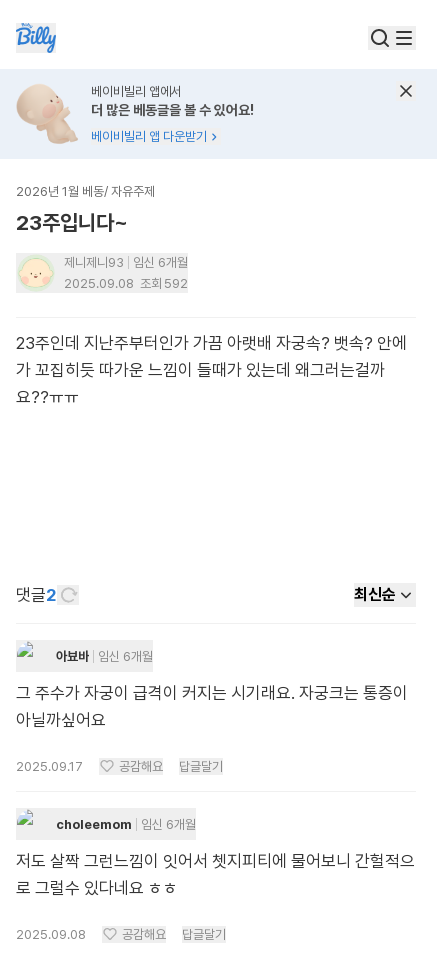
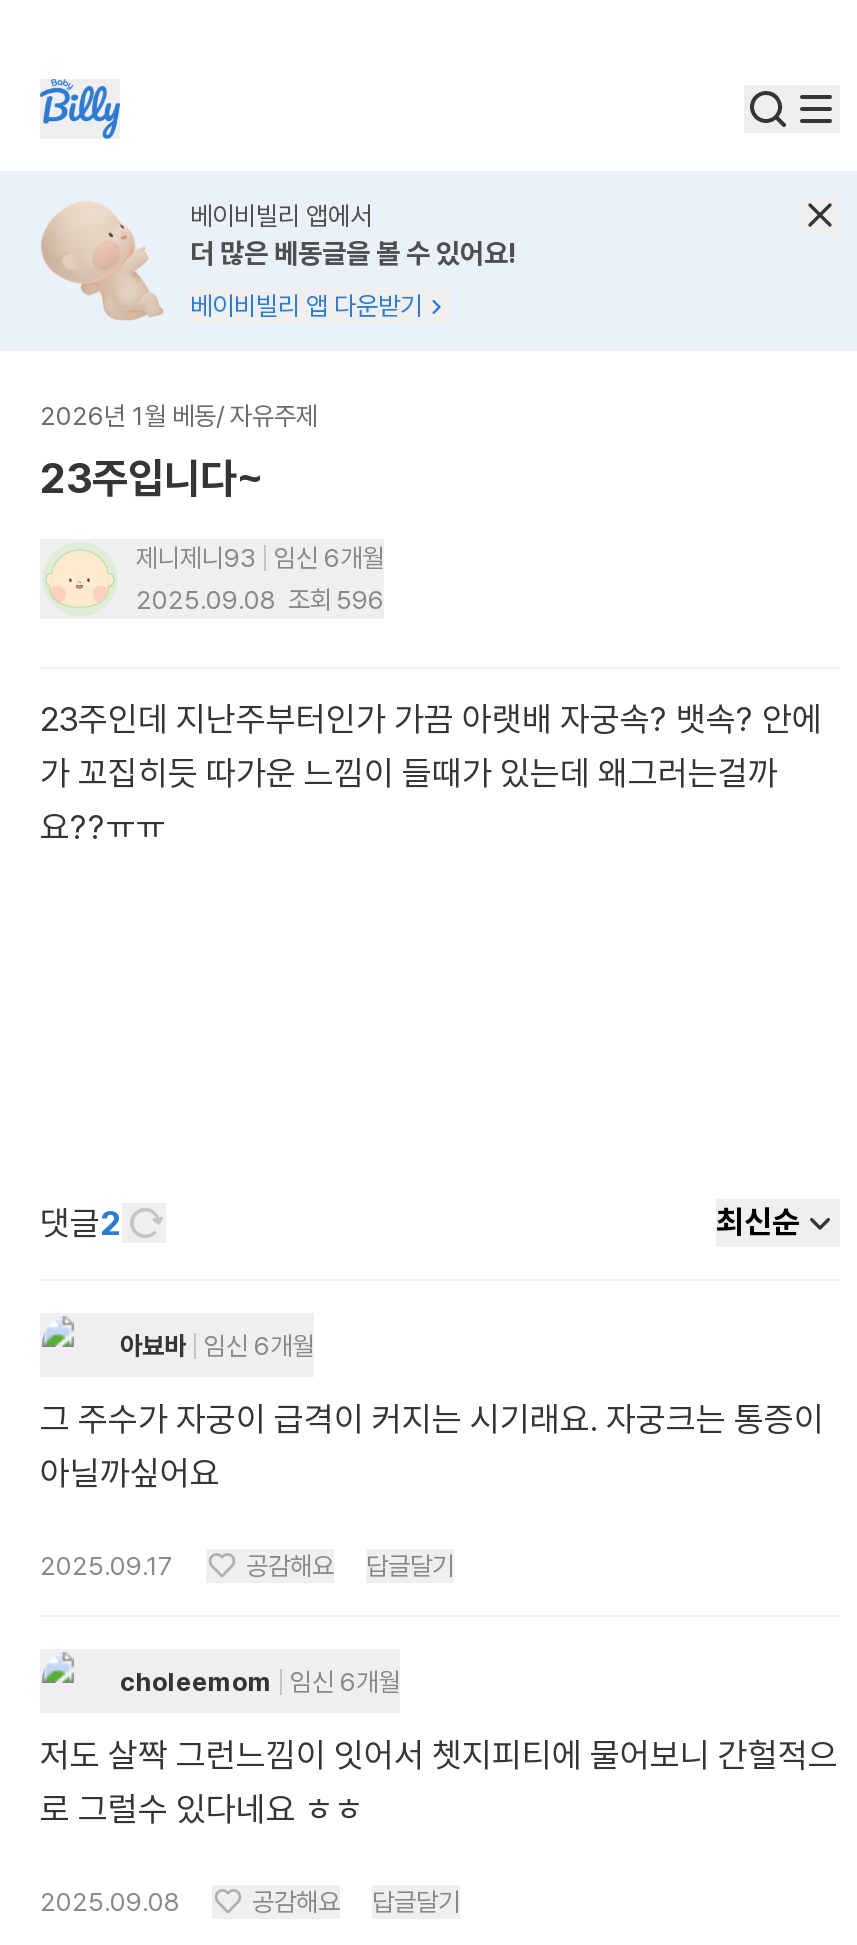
- 2025.09.08 조회 592
+ 2025.09.08 조회 596
